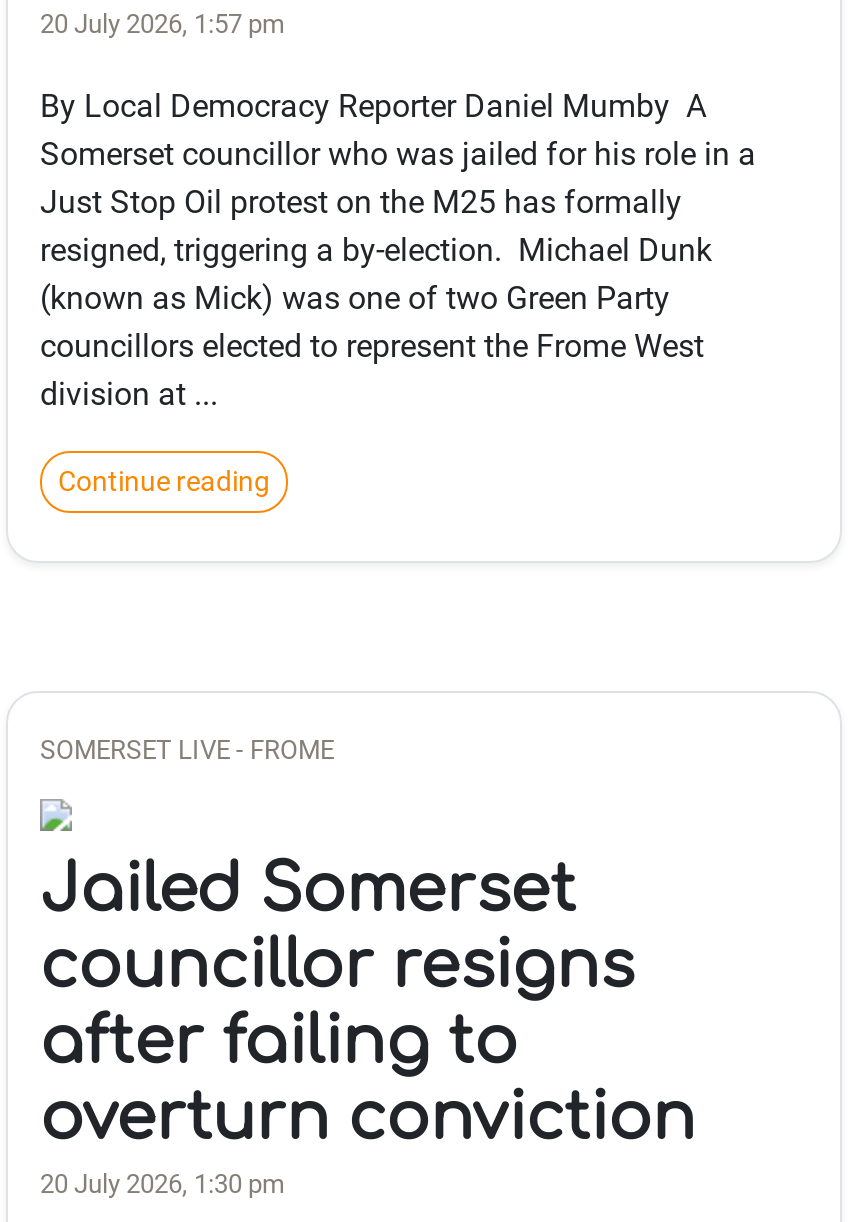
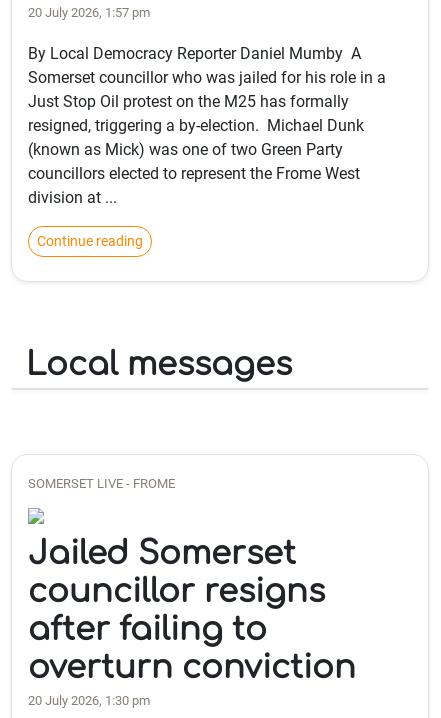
+ Local messages
